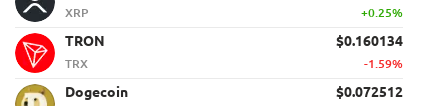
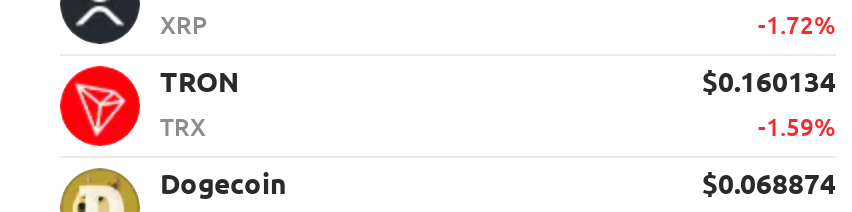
- +0.25%
+ -1.72%

- $0.072512
+ $0.068874
